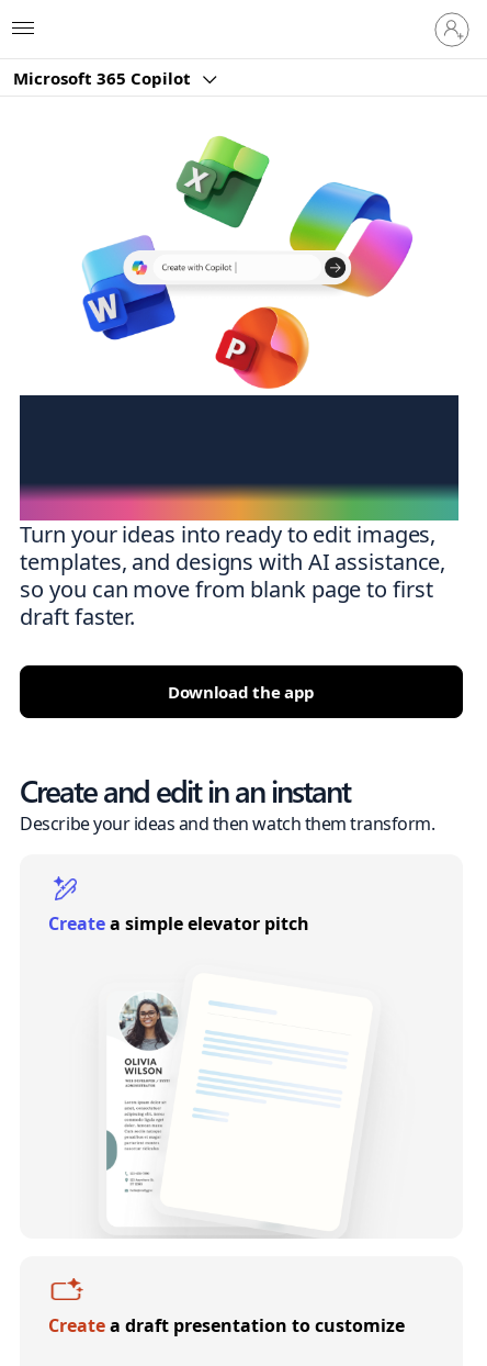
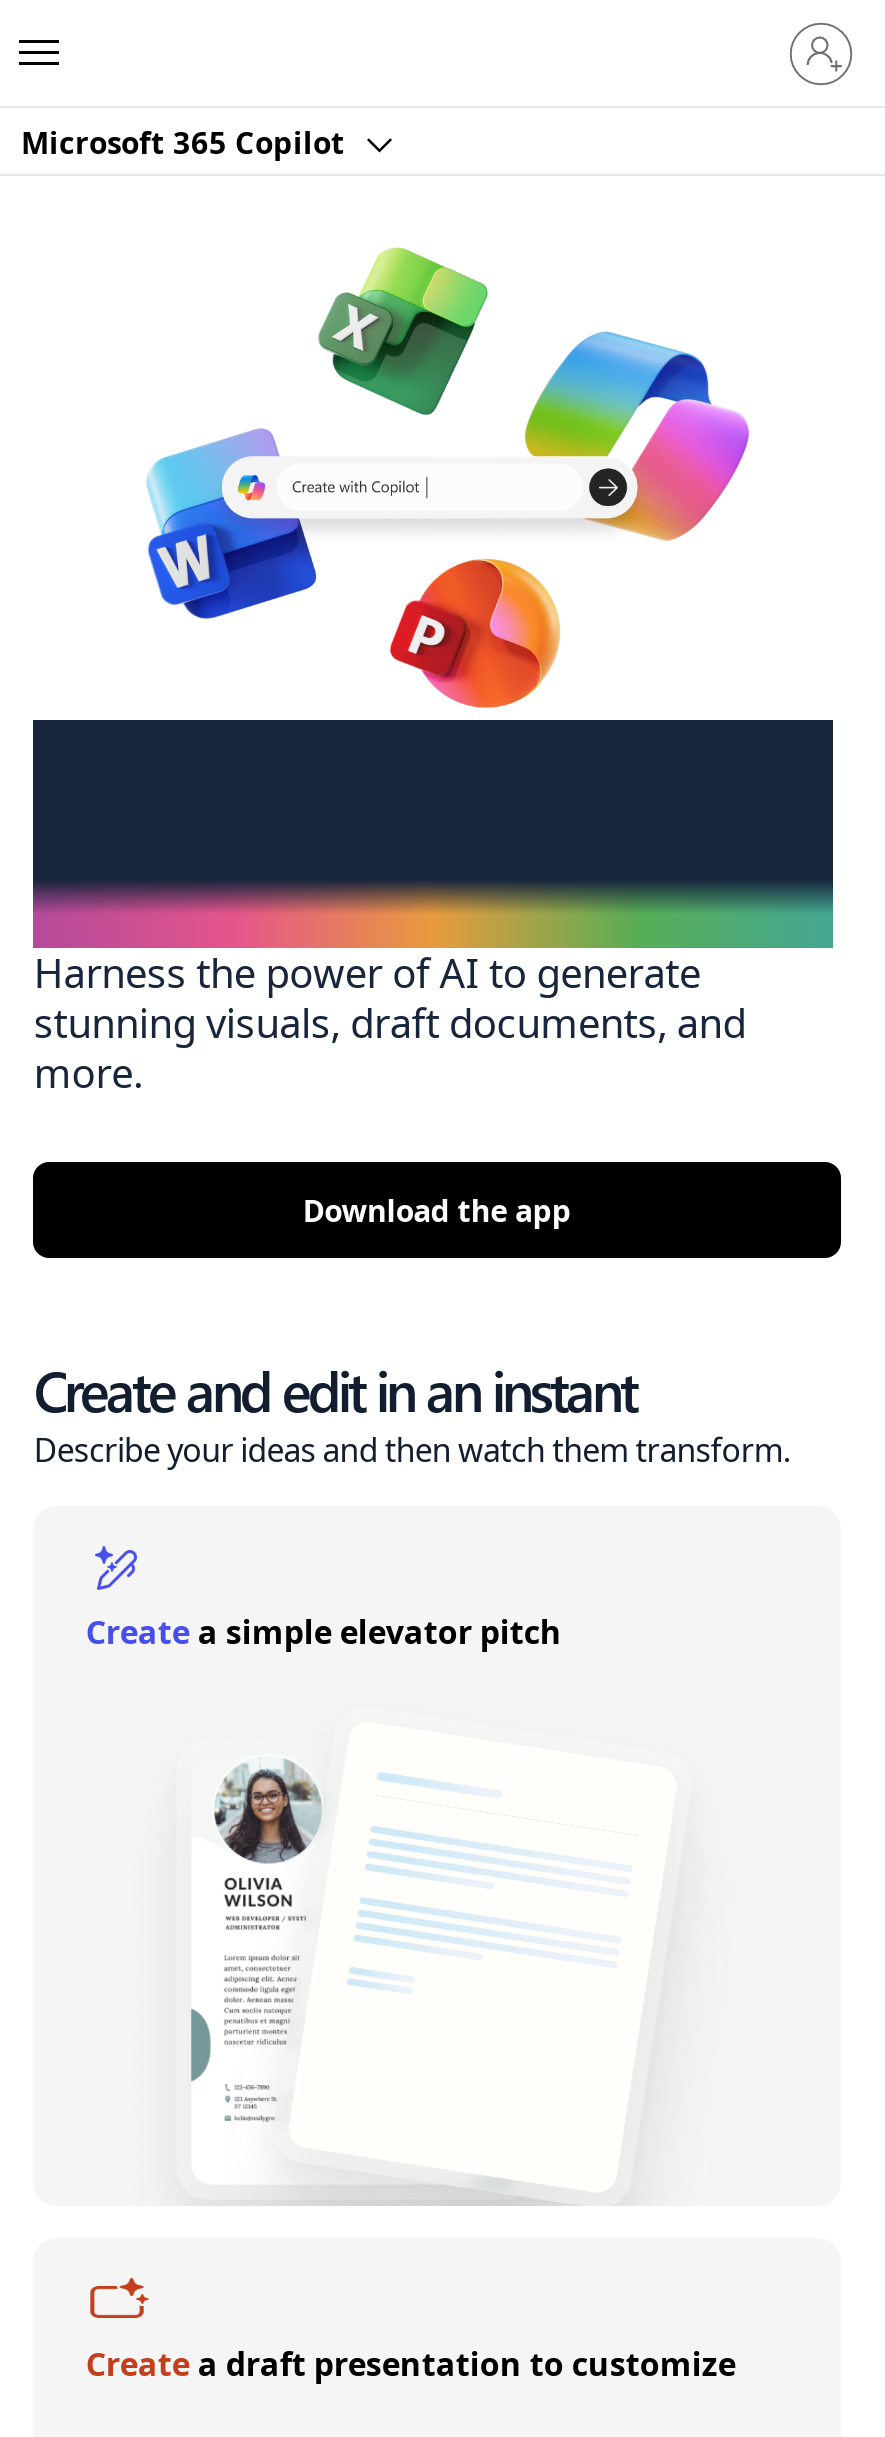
- Turn your ideas into ready to edit images,
- templates, and designs with AI assistance,
- so you can move from blank page to first
- draft faster.
+ Harness the power of AI to generate
+ stunning visuals, draft documents, and
+ more.
